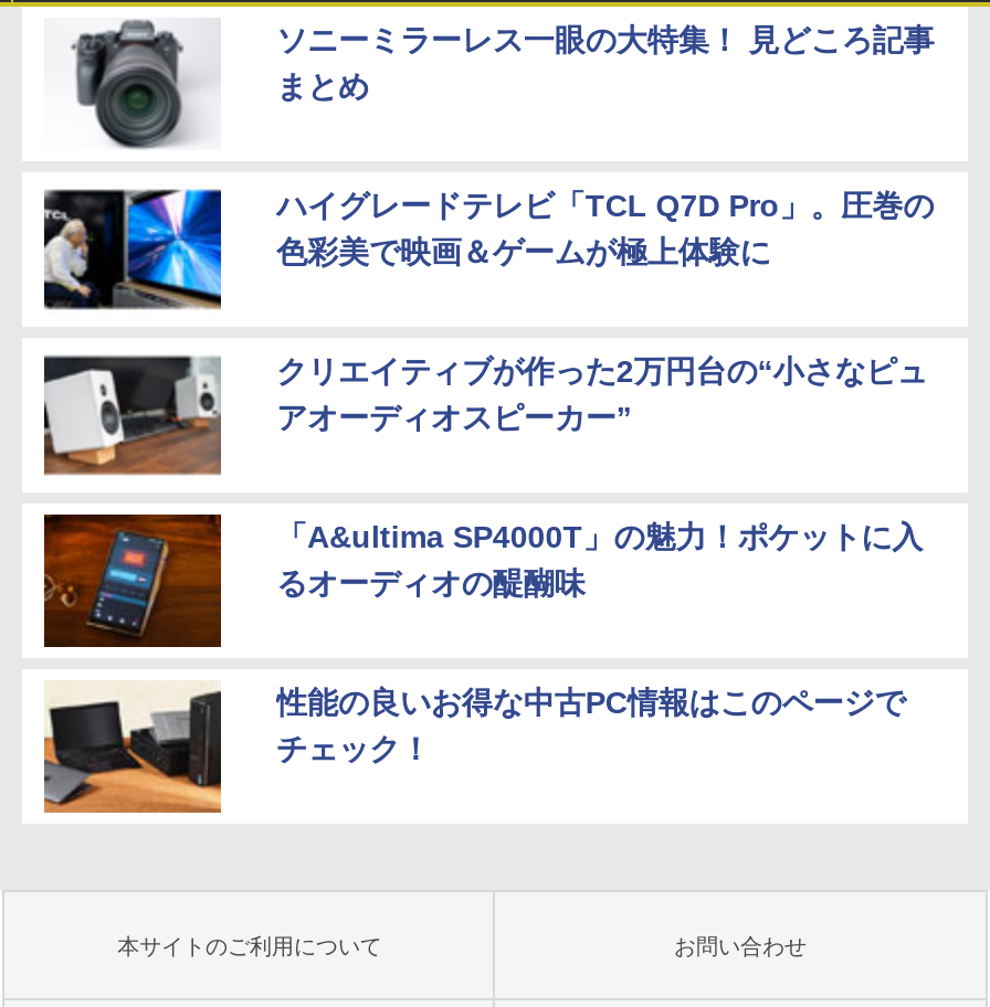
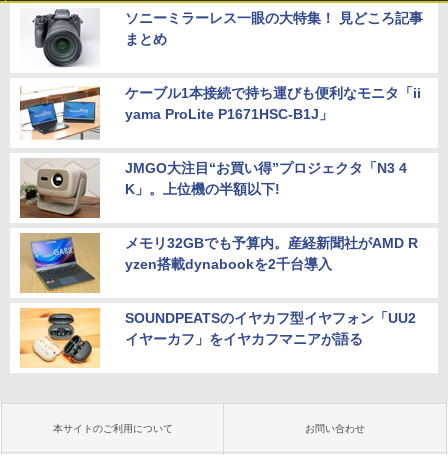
- [image]
- ハイグレードテレビ「TCL Q7D Pro」。圧巻の
- 色彩美で映画＆ゲームが極上体験に
+ [image]
+ ケーブル1本接続で持ち運びも便利なモニタ「ii
+ yama ProLite P1671HSC-B1J」

- [image]
- クリエイティブが作った2万円台の“小さなピュ
- アオーディオスピーカー”
+ [image]
+ JMGO大注目“お買い得”プロジェクタ「N3 4
+ K」。上位機の半額以下!

- [image]
- 「A&ultima SP4000T」の魅力！ポケットに入
- るオーディオの醍醐味
+ [image]
+ メモリ32GBでも予算内。産経新聞社がAMD R
+ yzen搭載dynabookを2千台導入

- [image]
- 性能の良いお得な中古PC情報はこのページで
- チェック！
+ [image]
+ SOUNDPEATSのイヤカフ型イヤフォン「UU2
+ イヤーカフ」をイヤカフマニアが語る
